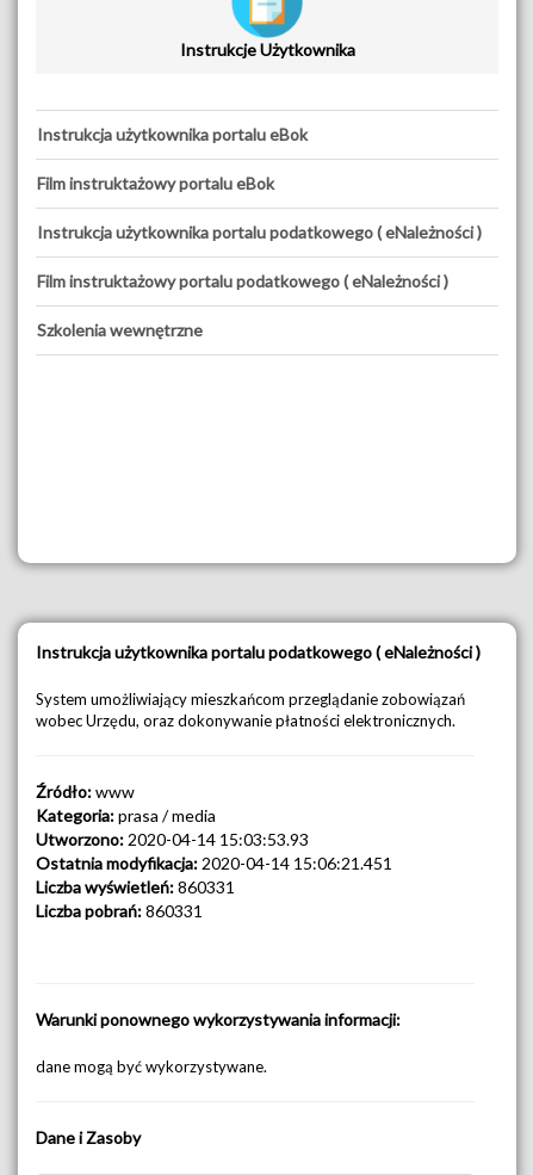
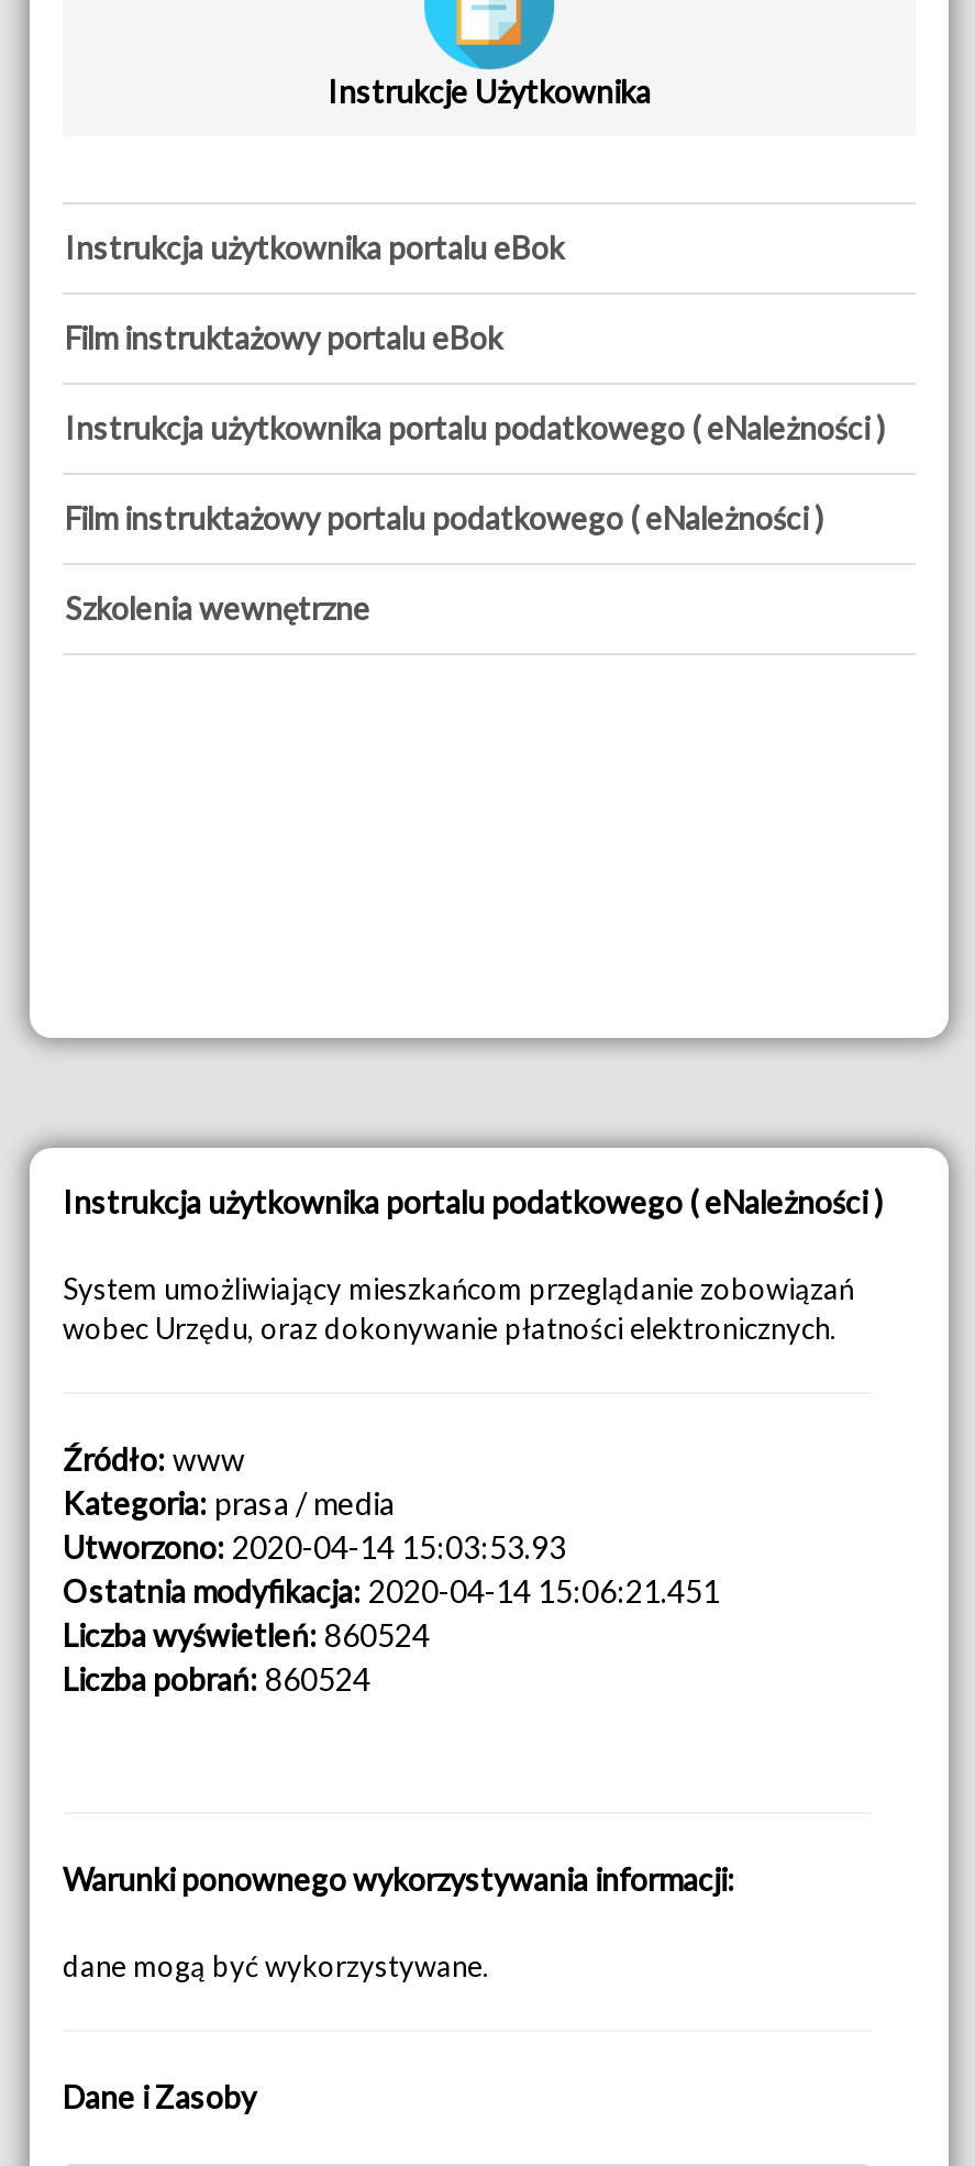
- Liczba wyświetleń: 860331
+ Liczba wyświetleń: 860524

- Liczba pobrań: 860331
+ Liczba pobrań: 860524
